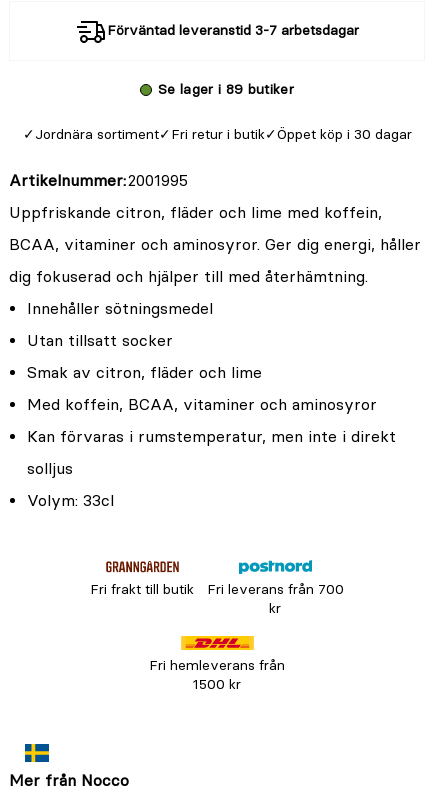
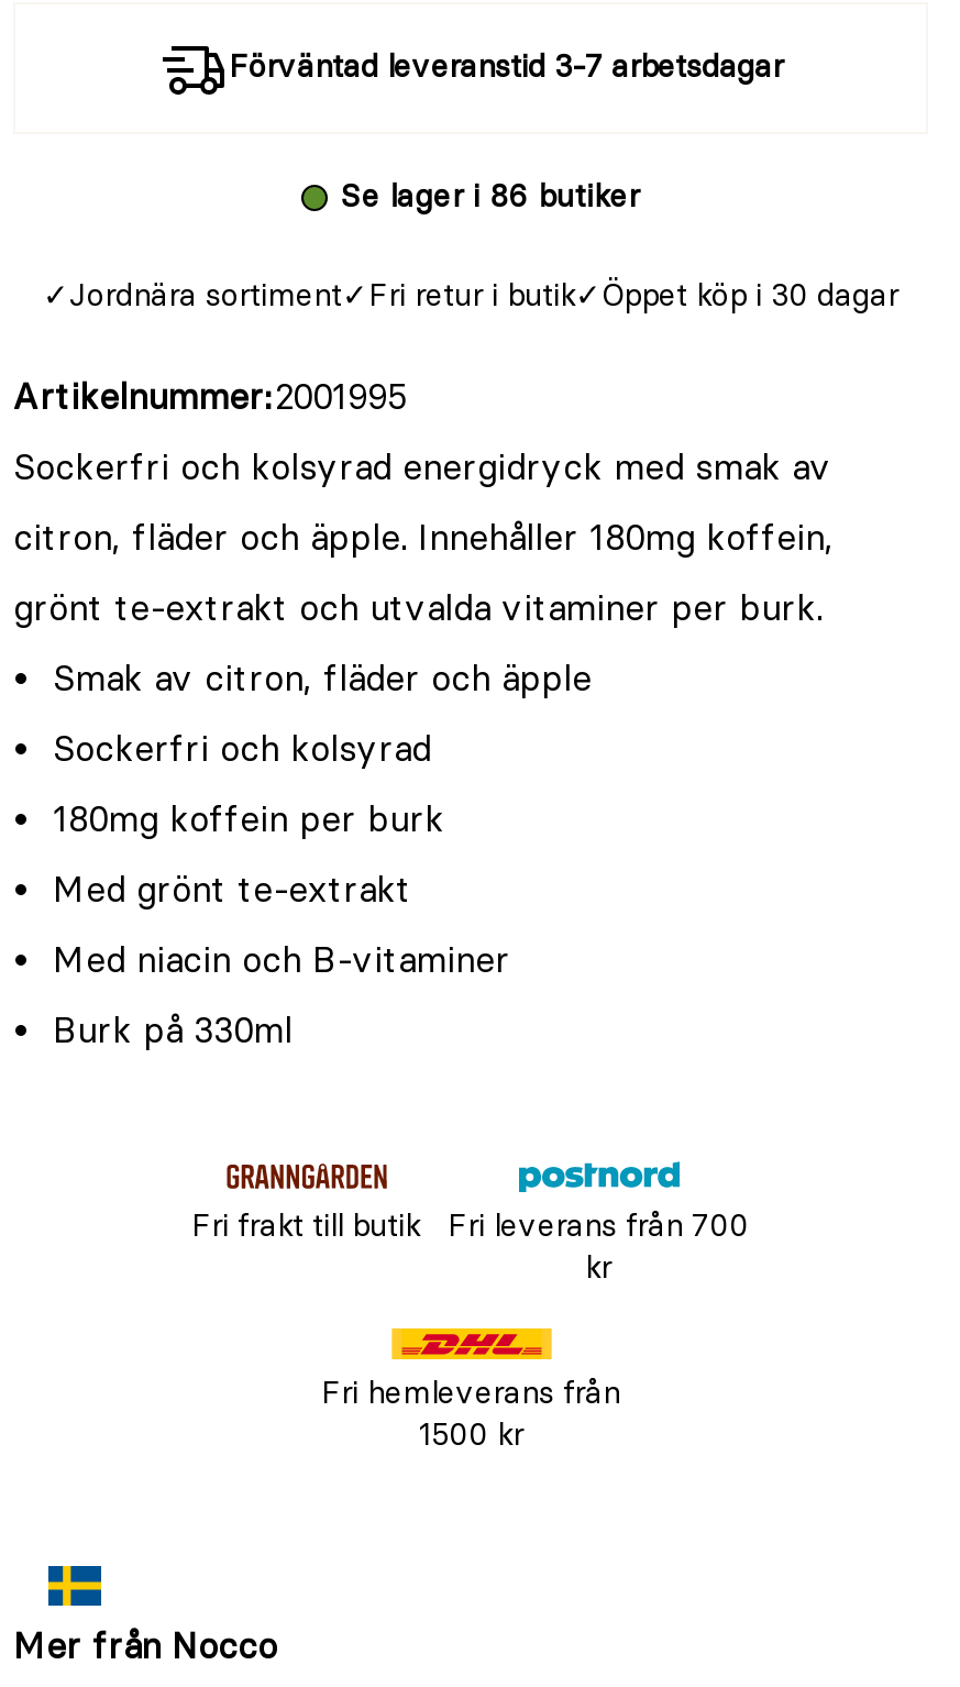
- Se lager i 89 butiker
+ Se lager i 86 butiker

- Uppfriskande citron, fläder och lime med koffein,
- BCAA, vitaminer och aminosyror. Ger dig energi, håller
- dig fokuserad och hjälper till med återhämtning.
- Innehåller sötningsmedel
- Utan tillsatt socker
- Smak av citron, fläder och lime
- Med koffein, BCAA, vitaminer och aminosyror
- Kan förvaras i rumstemperatur, men inte i direkt
- solljus
- Volym: 33cl
+ Sockerfri och kolsyrad energidryck med smak av
+ citron, fläder och äpple. Innehåller 180mg koffein,
+ grönt te-extrakt och utvalda vitaminer per burk.
+ Smak av citron, fläder och äpple
+ Sockerfri och kolsyrad
+ 180mg koffein per burk
+ Med grönt te-extrakt
+ Med niacin och B-vitaminer
+ Burk på 330ml
